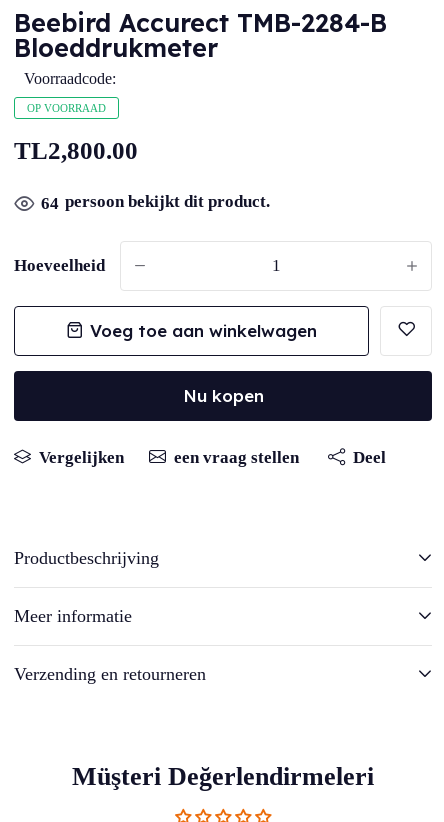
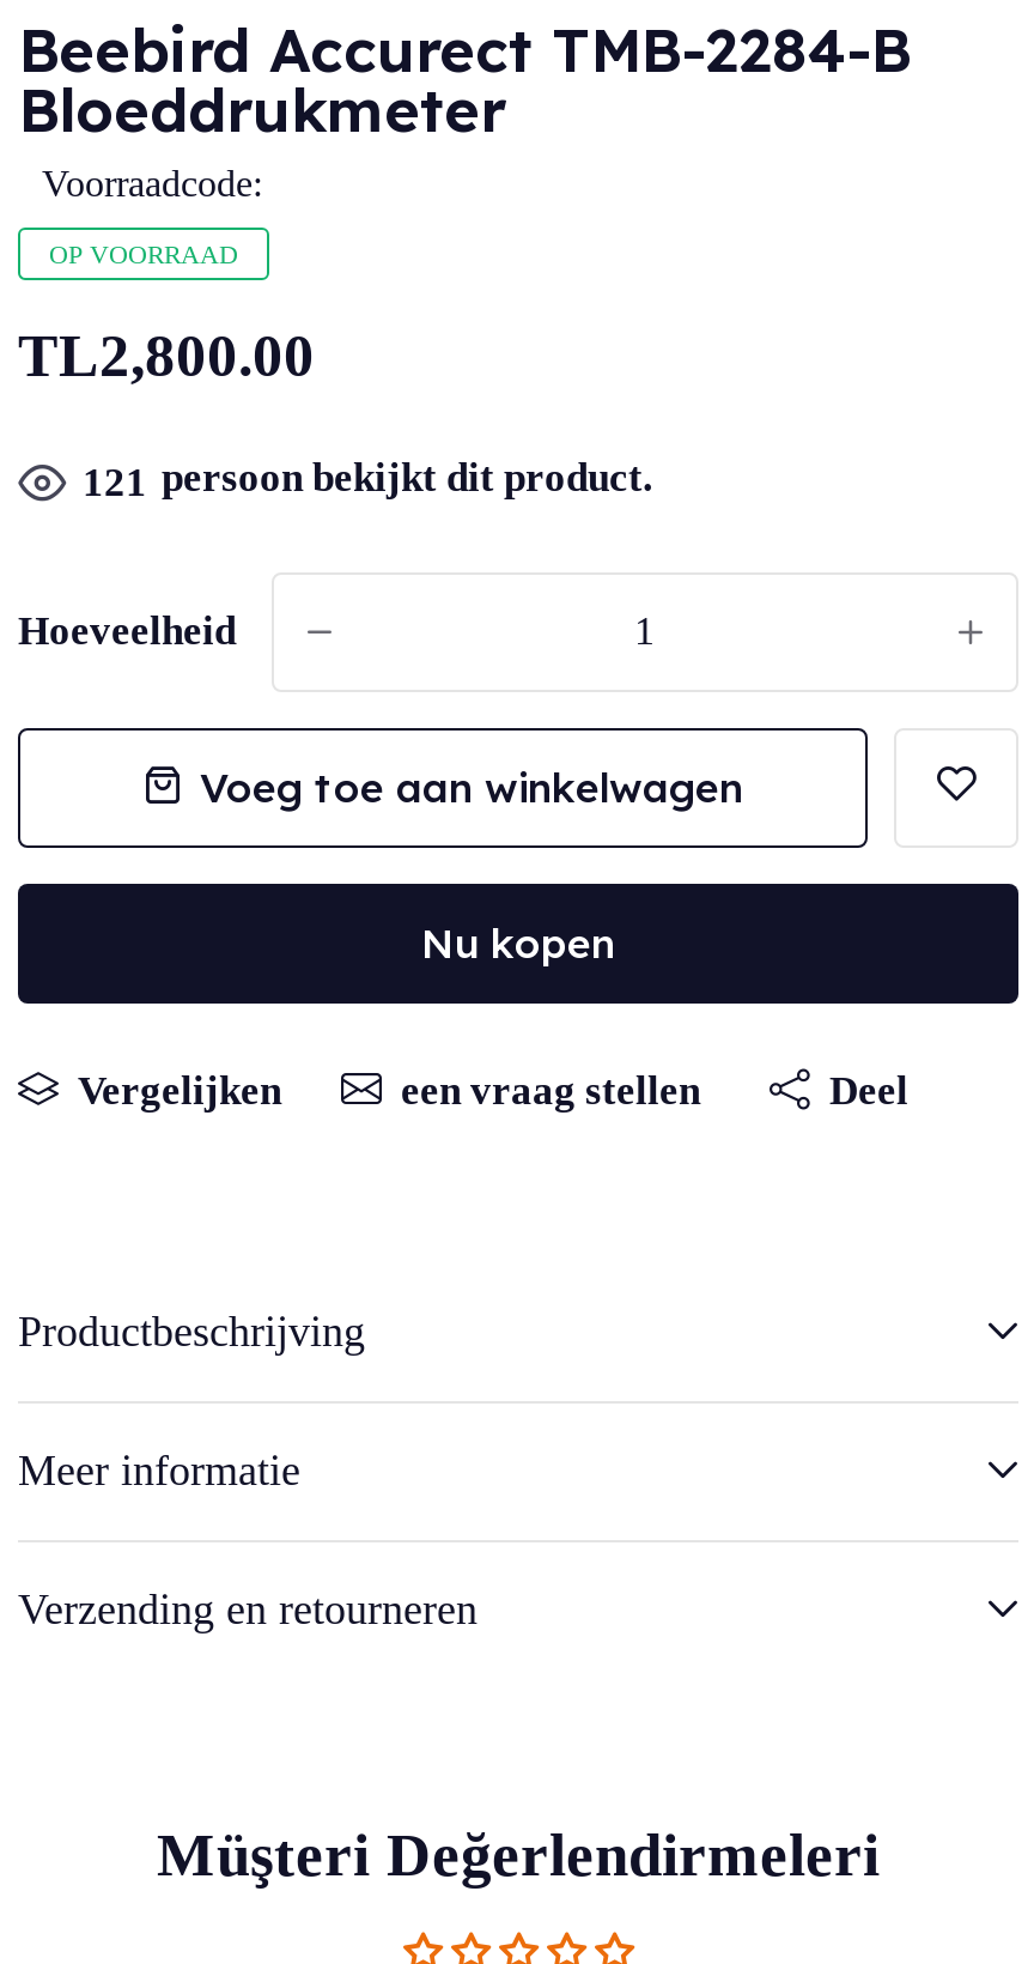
- 64 persoon bekijkt dit product.
+ 121 persoon bekijkt dit product.
